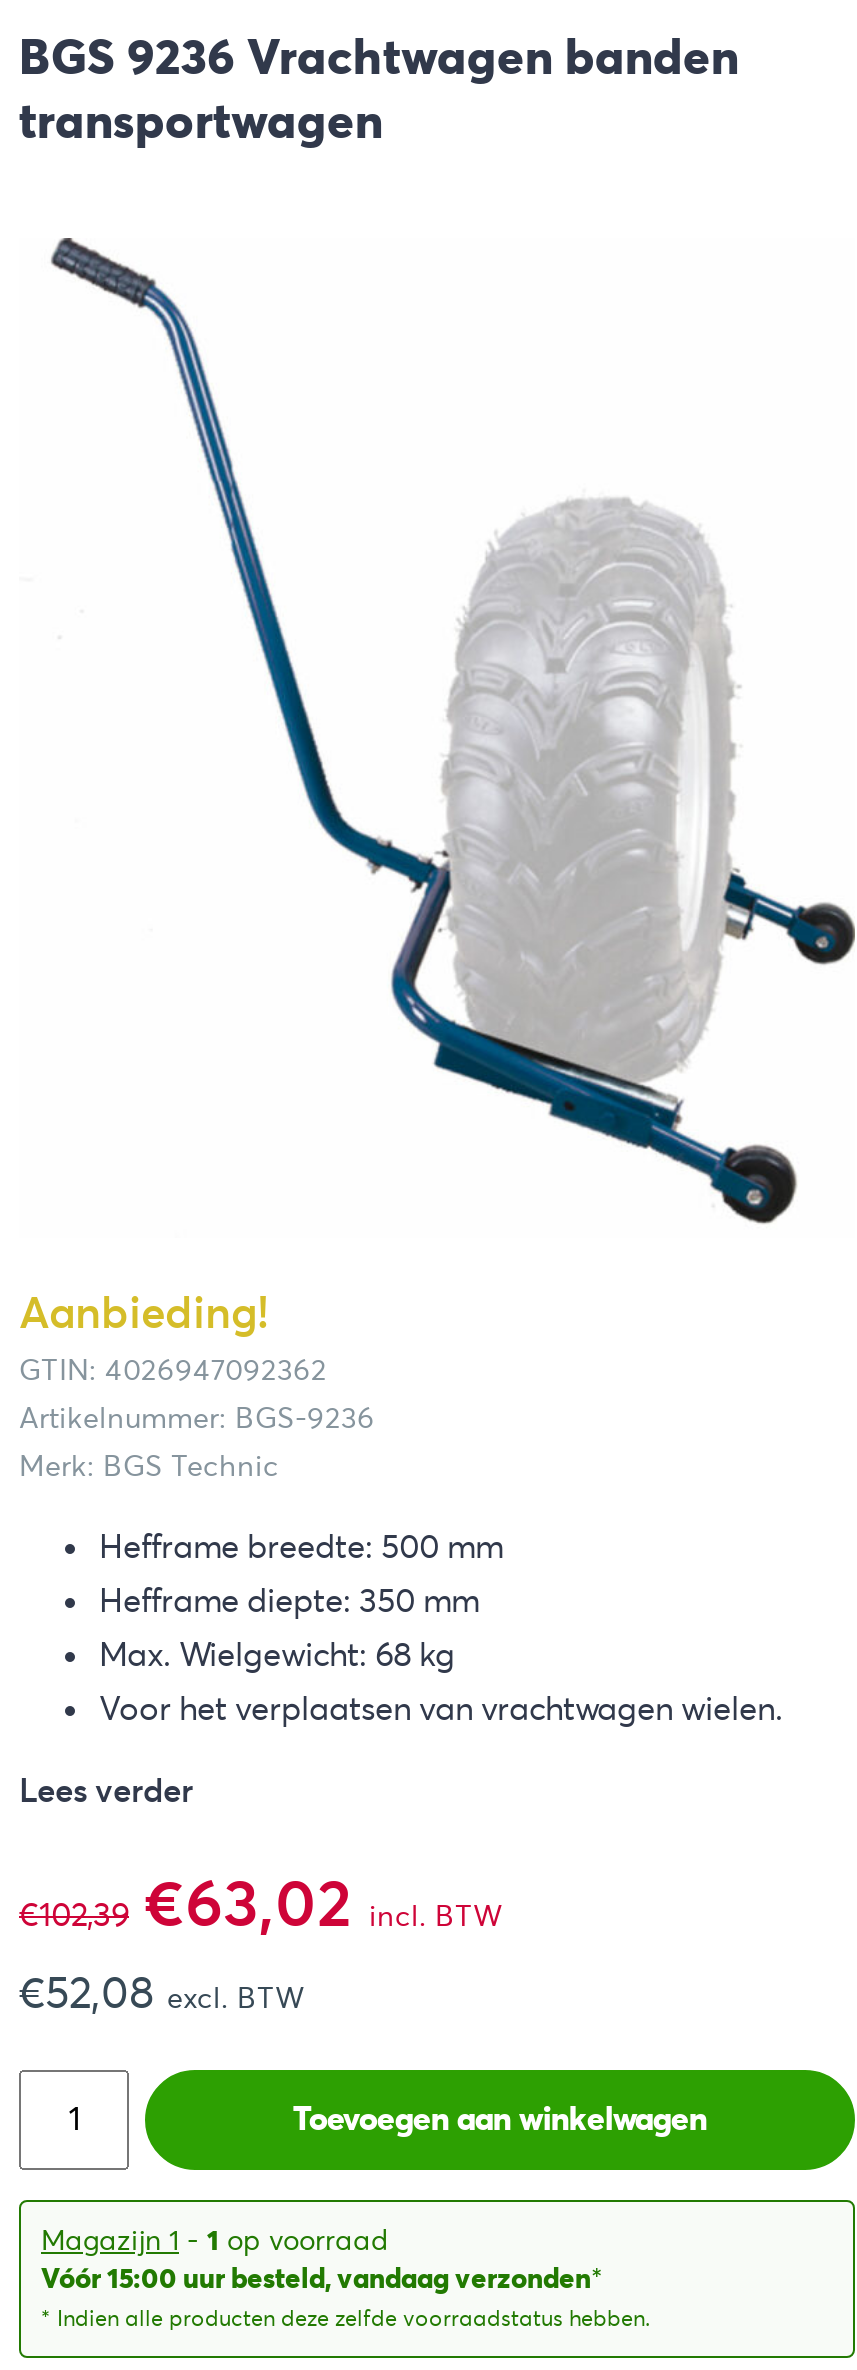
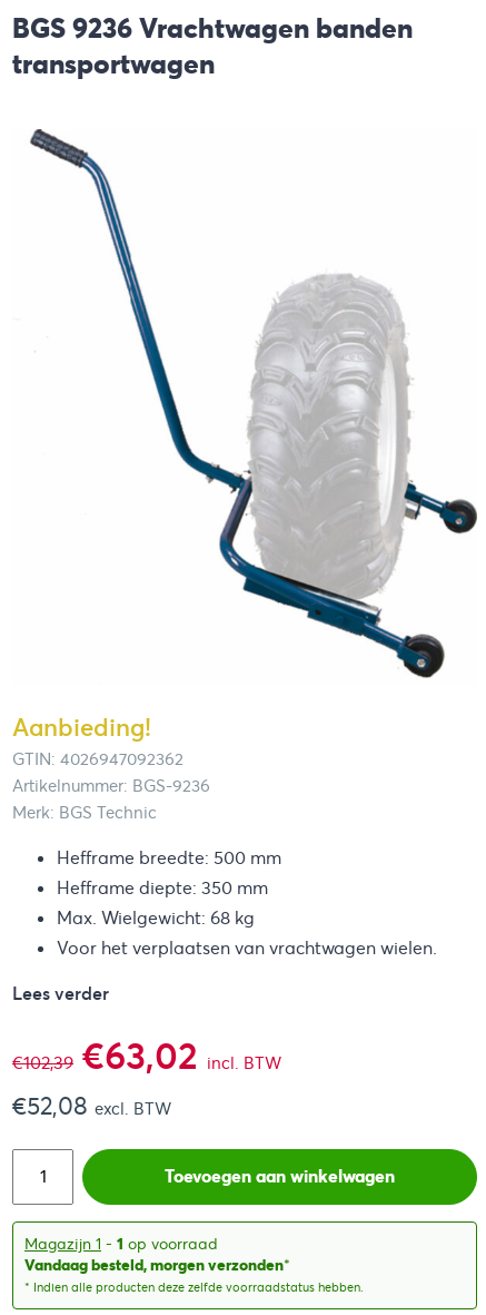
- Vóór 15:00 uur besteld, vandaag verzonden*
+ Vandaag besteld, morgen verzonden*
